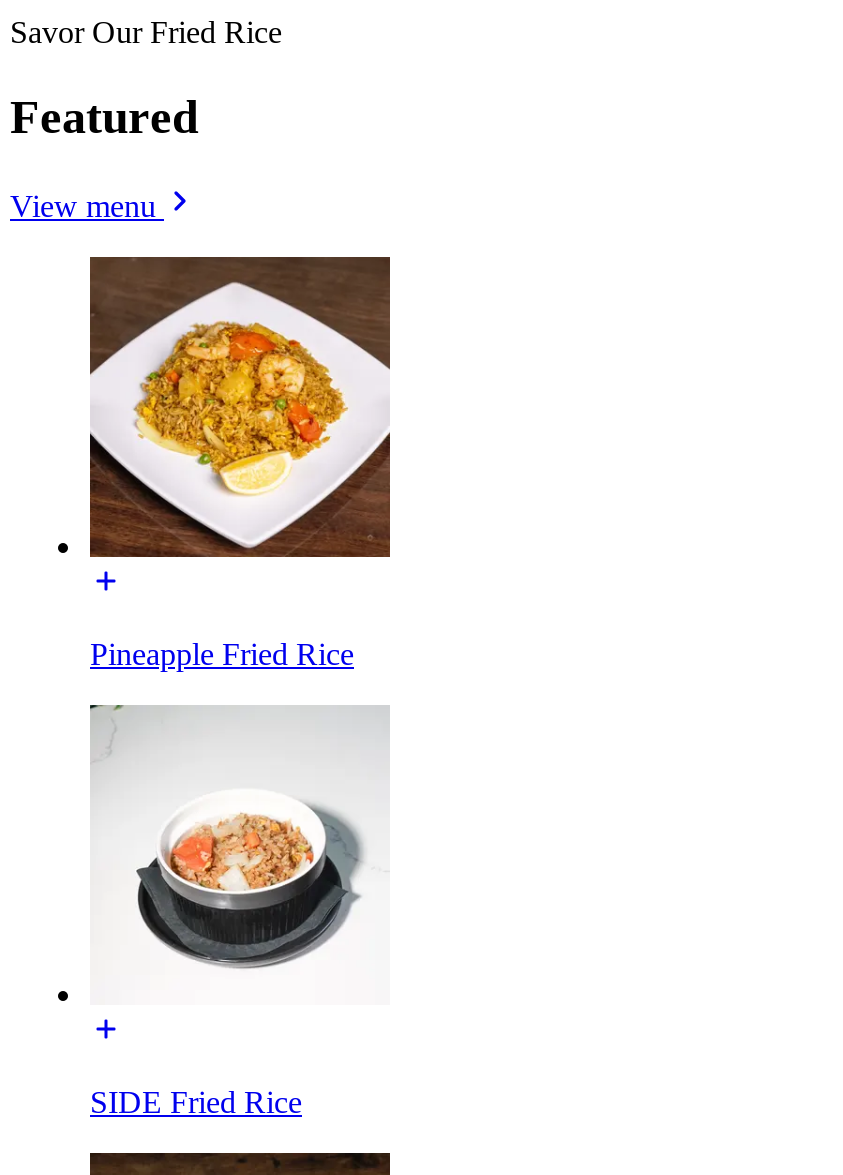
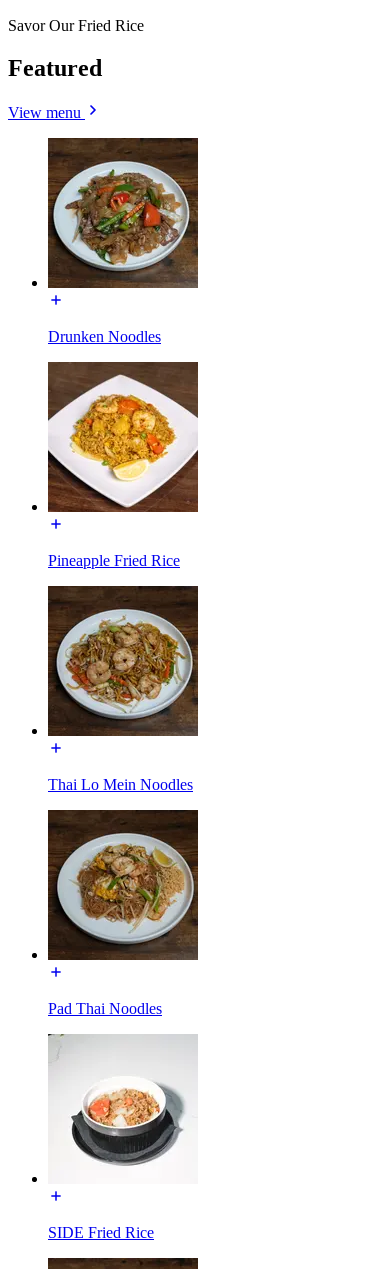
+ [image]
+ Drunken Noodles

+ [image]
+ Thai Lo Mein Noodles

+ [image]
+ Pad Thai Noodles
